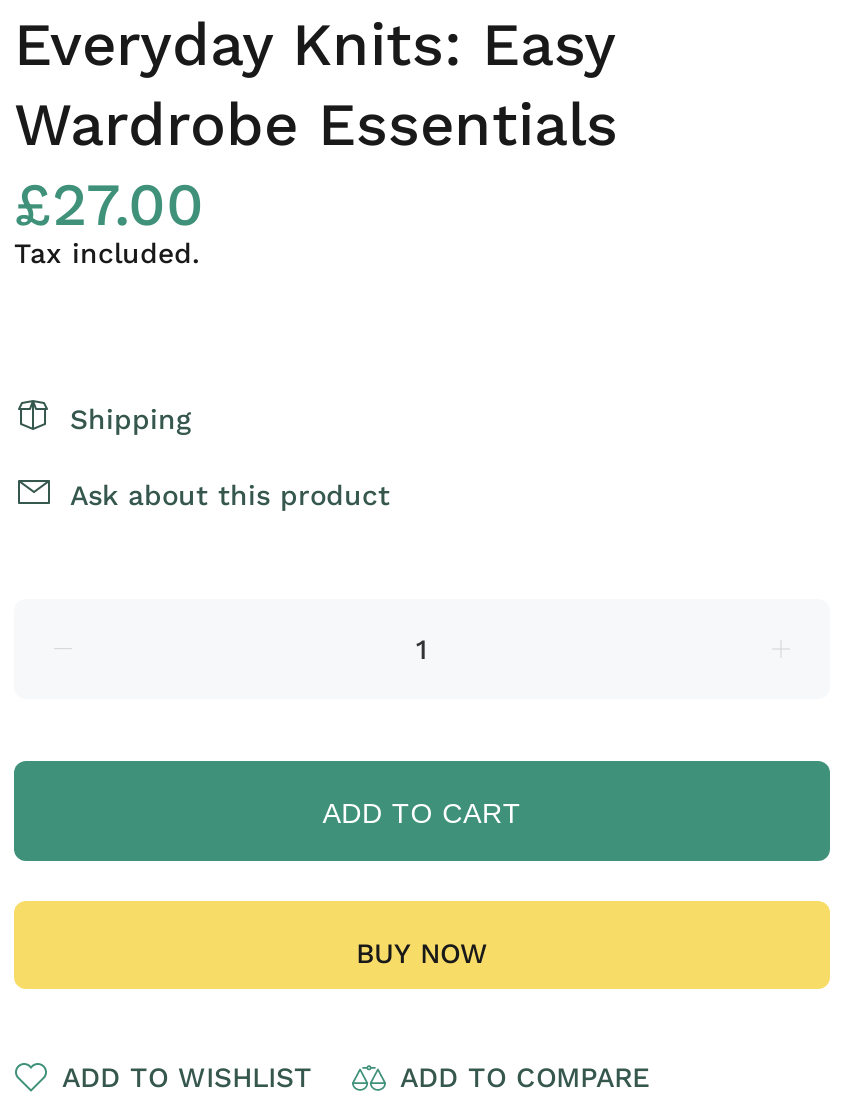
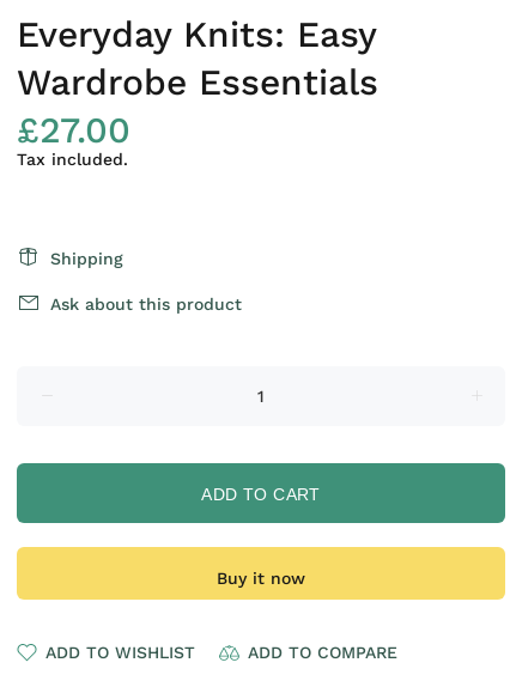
- BUY NOW
+ Buy it now
